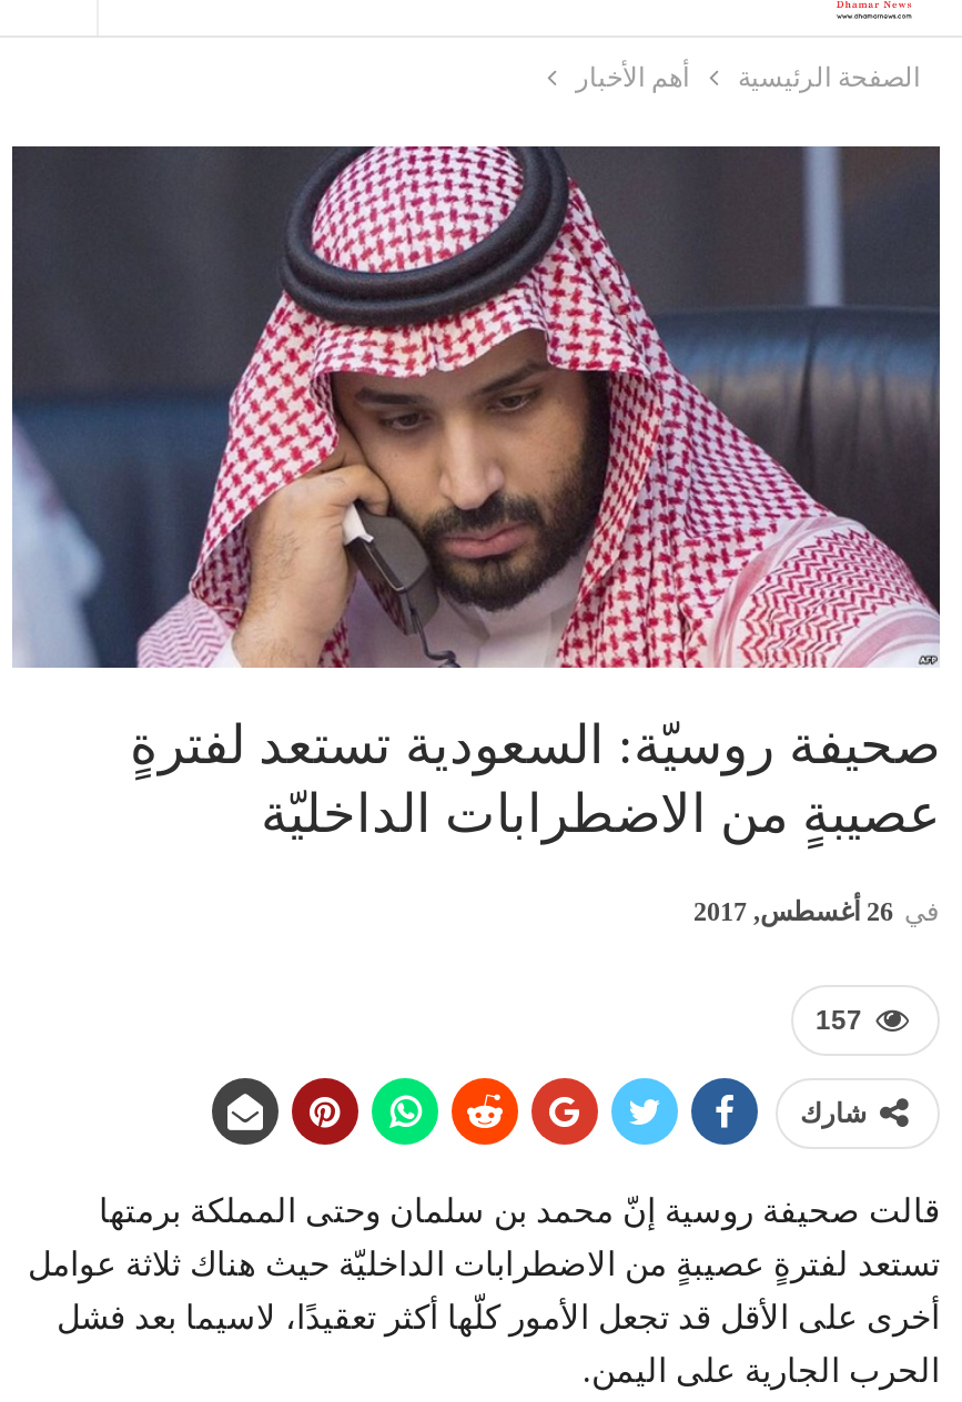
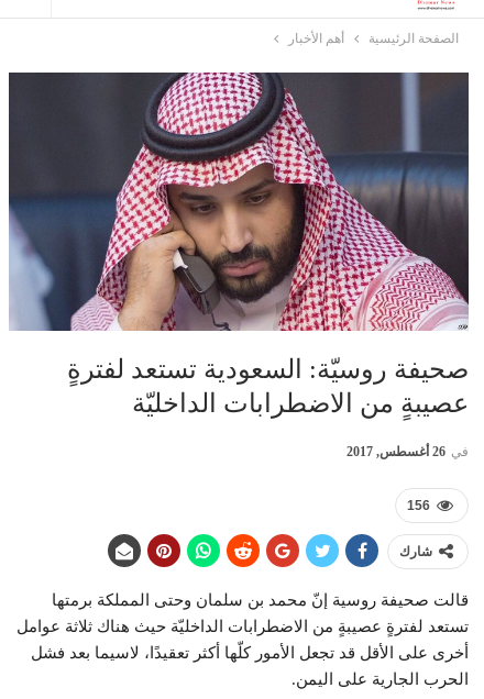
- 157
+ 156
